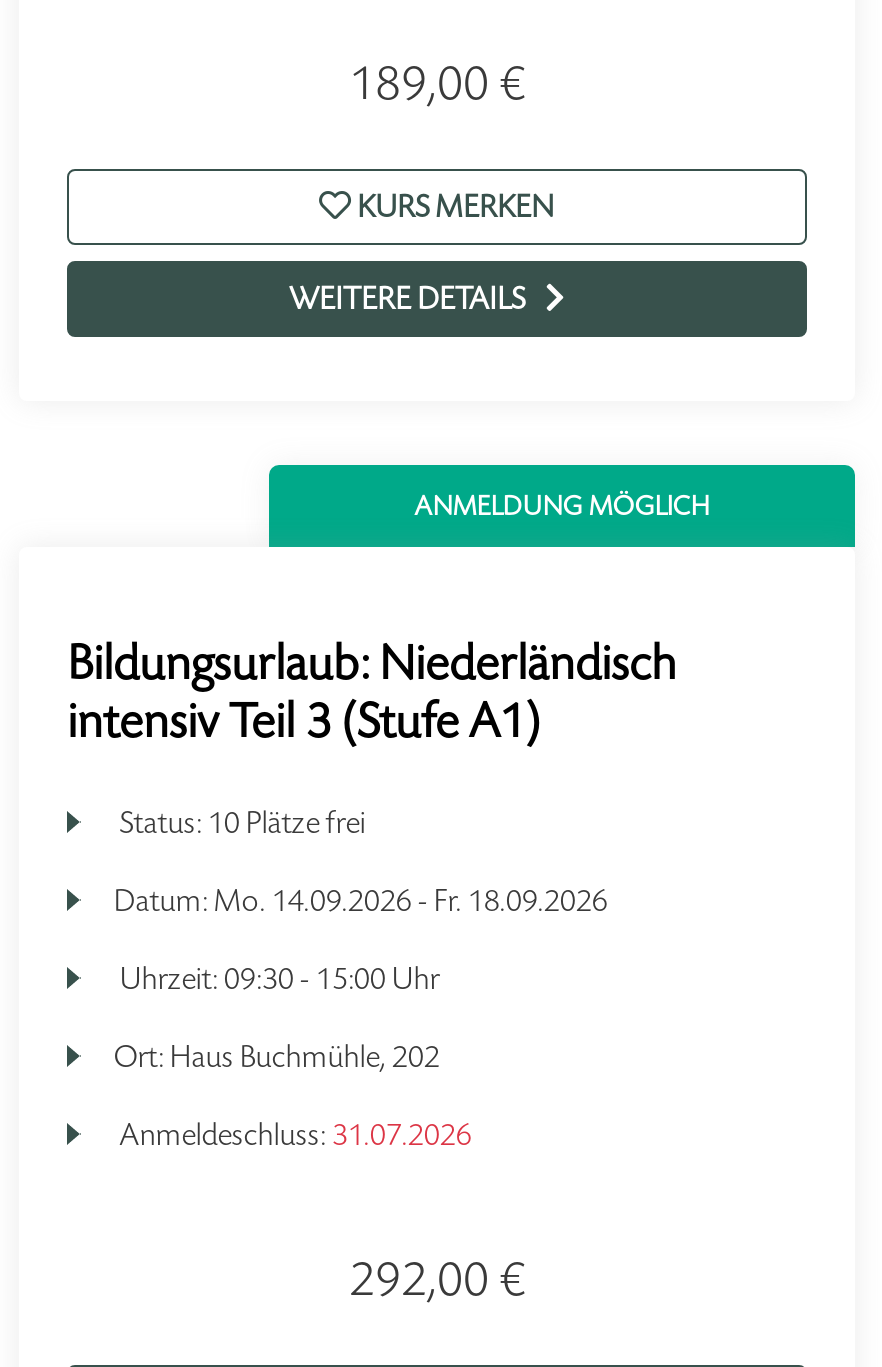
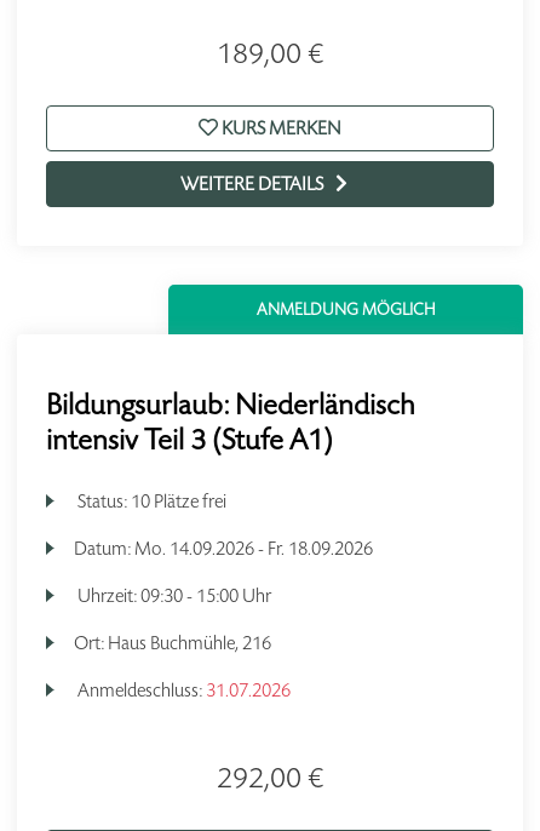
- Ort: Haus Buchmühle, 202
+ Ort: Haus Buchmühle, 216
